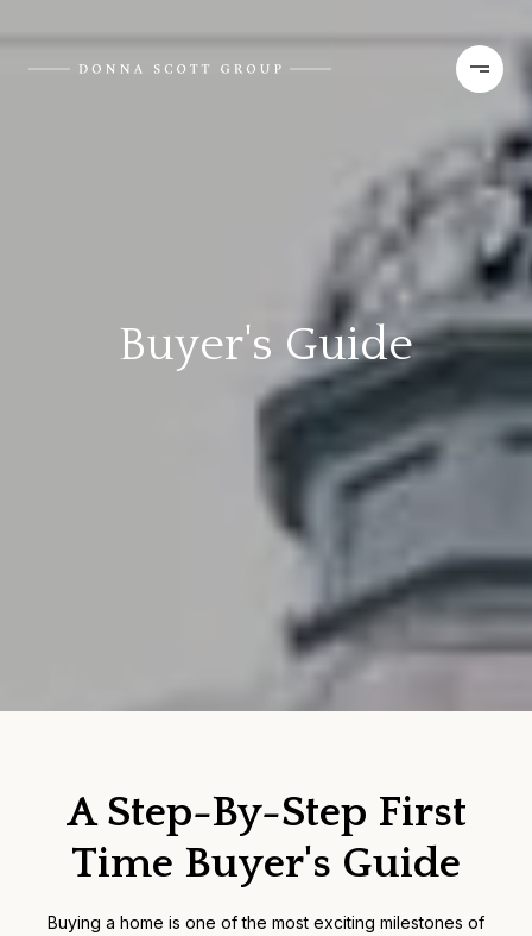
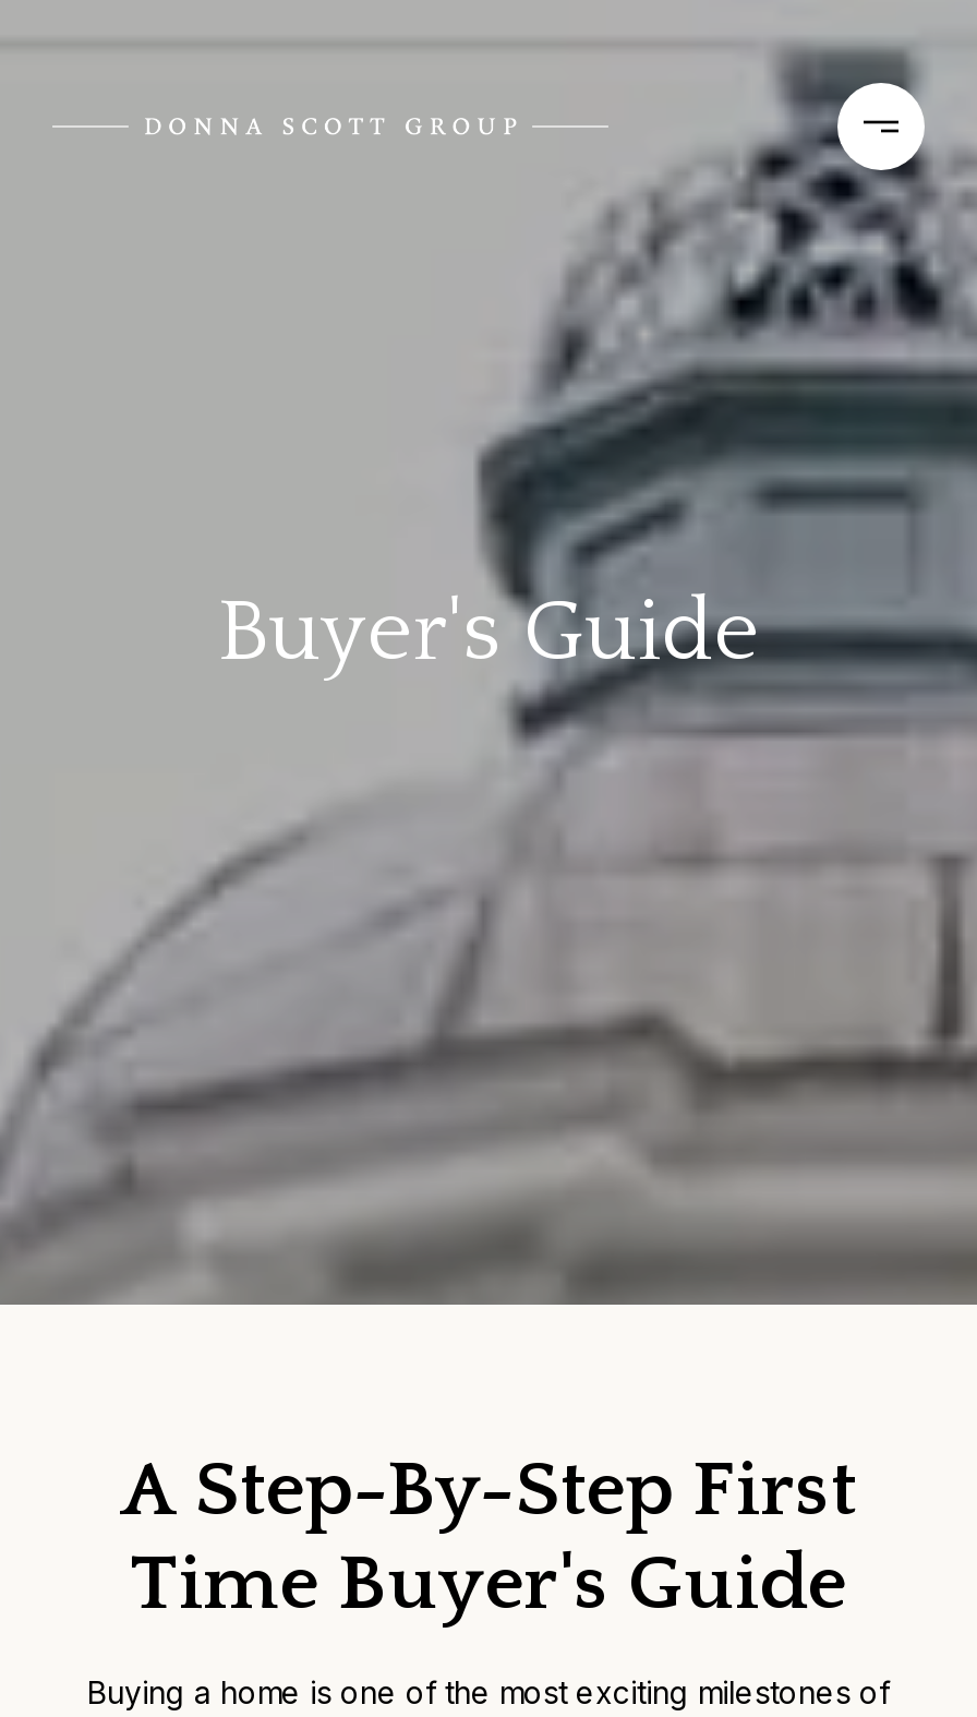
- [image]
+ [image]

- [image]
+ [image]
